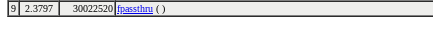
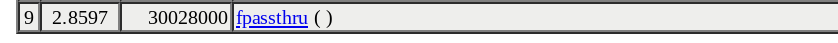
- 2.3797
+ 2.8597

- 30022520 fpassthru ( )
+ 30028000 fpassthru ( )
